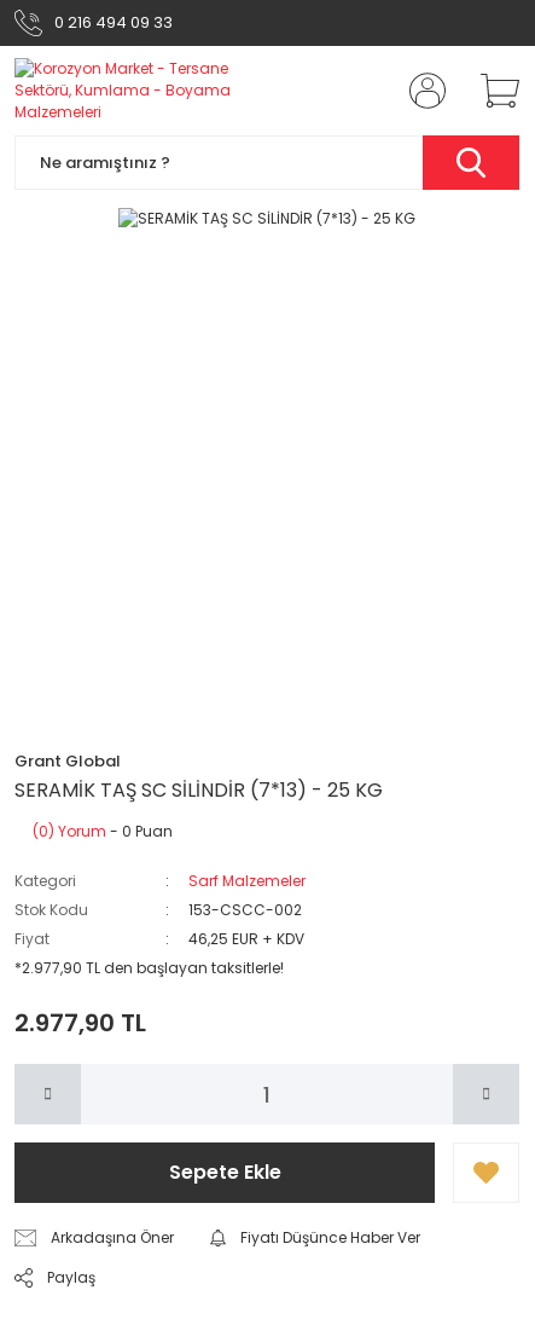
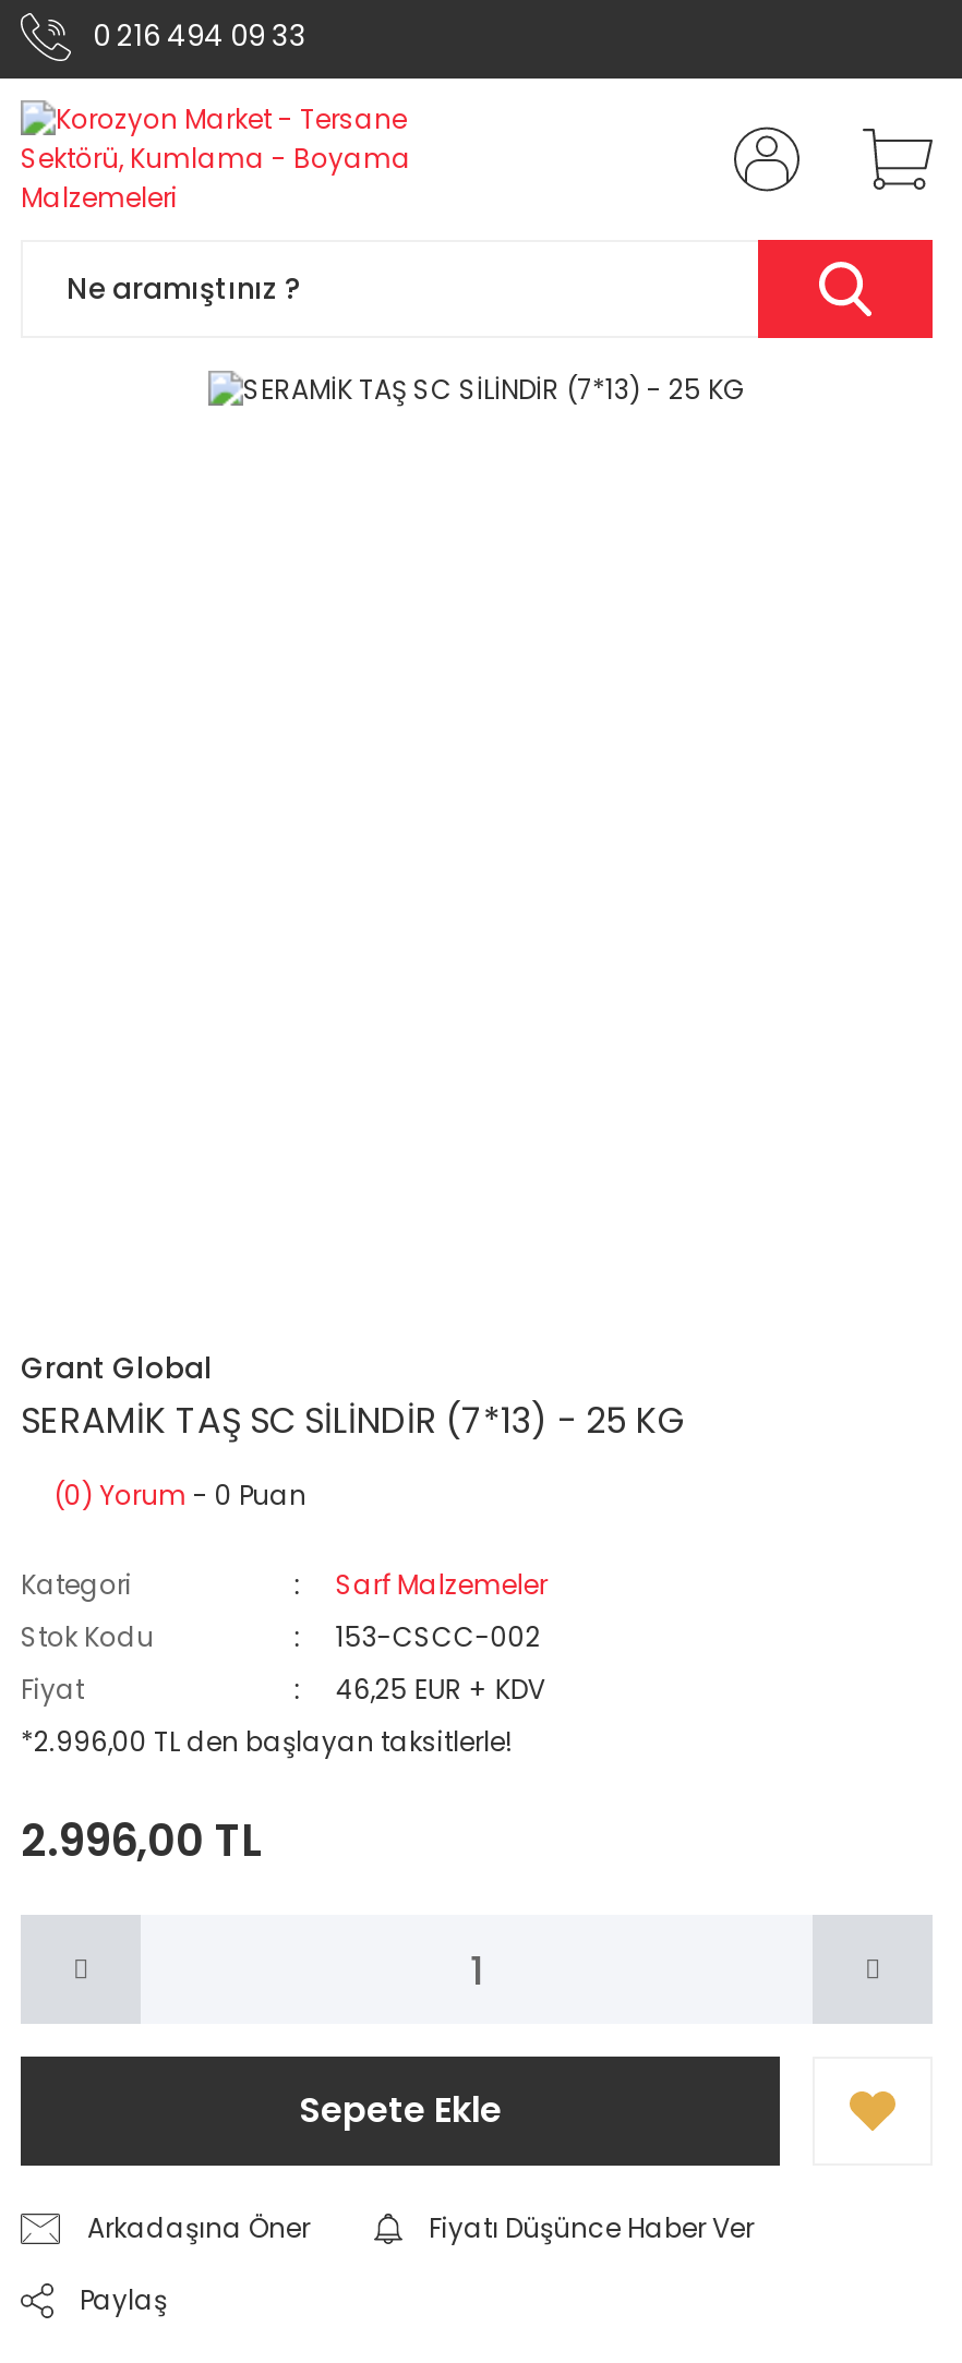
- *2.977,90 TL den başlayan taksitlerle!
+ *2.996,00 TL den başlayan taksitlerle!

- 2.977,90 TL
+ 2.996,00 TL
